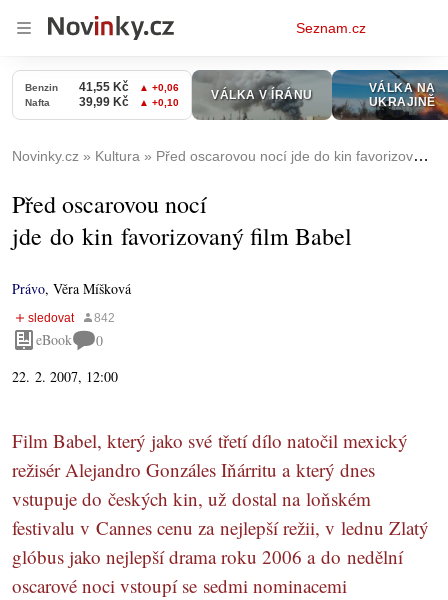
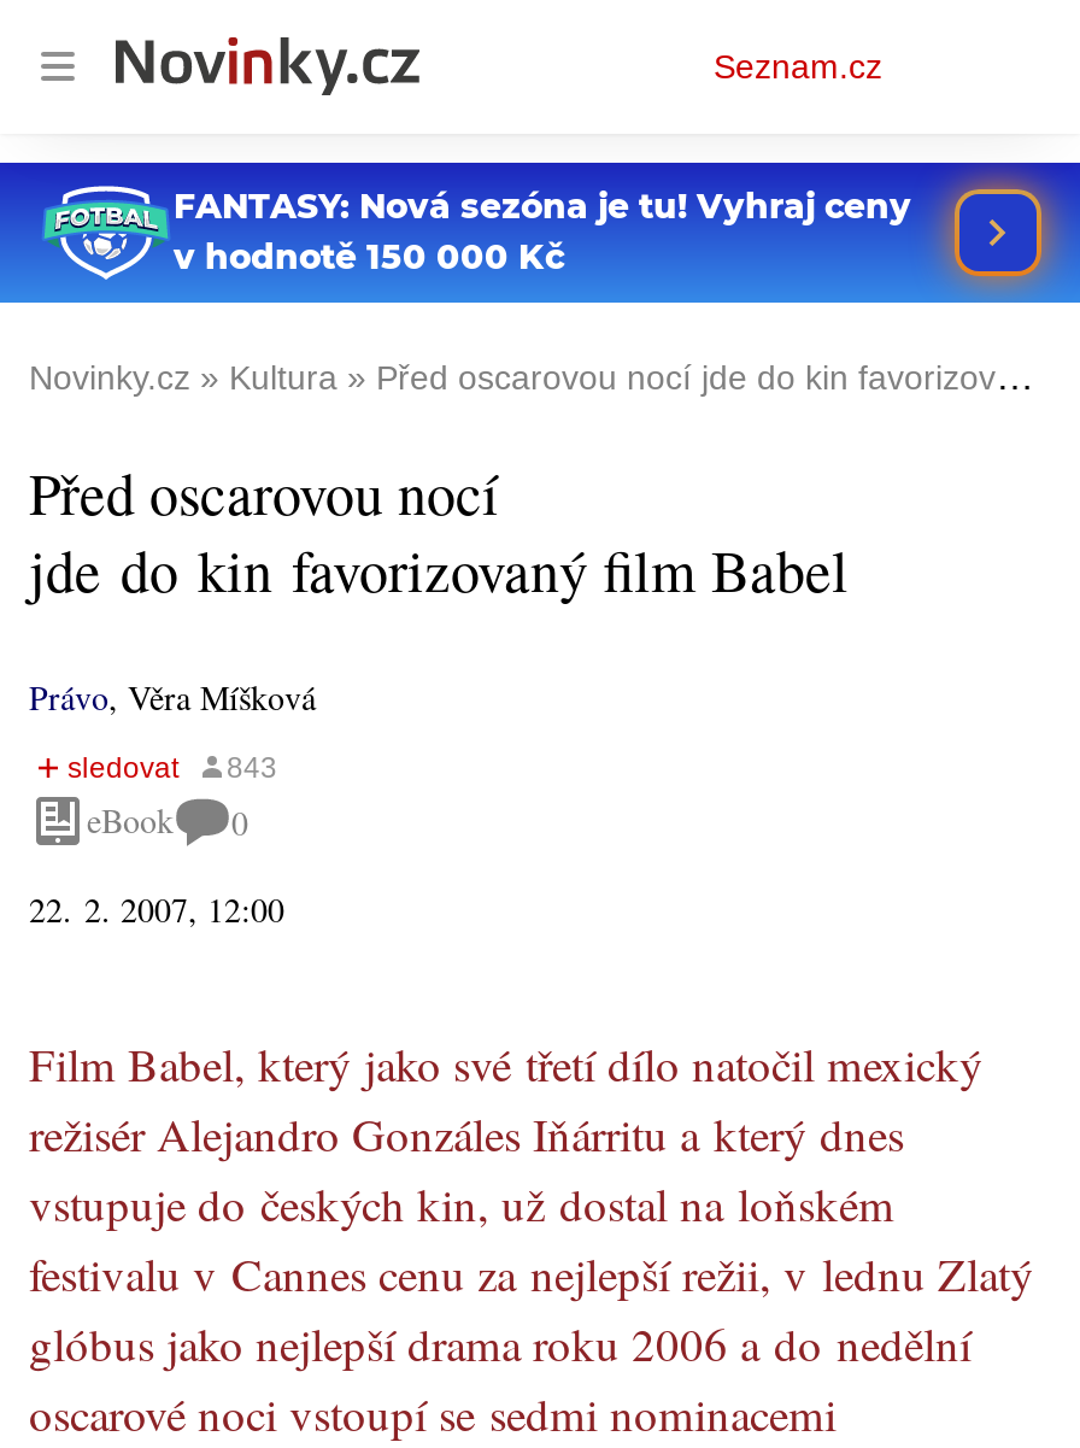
- [image]
+ [image]
